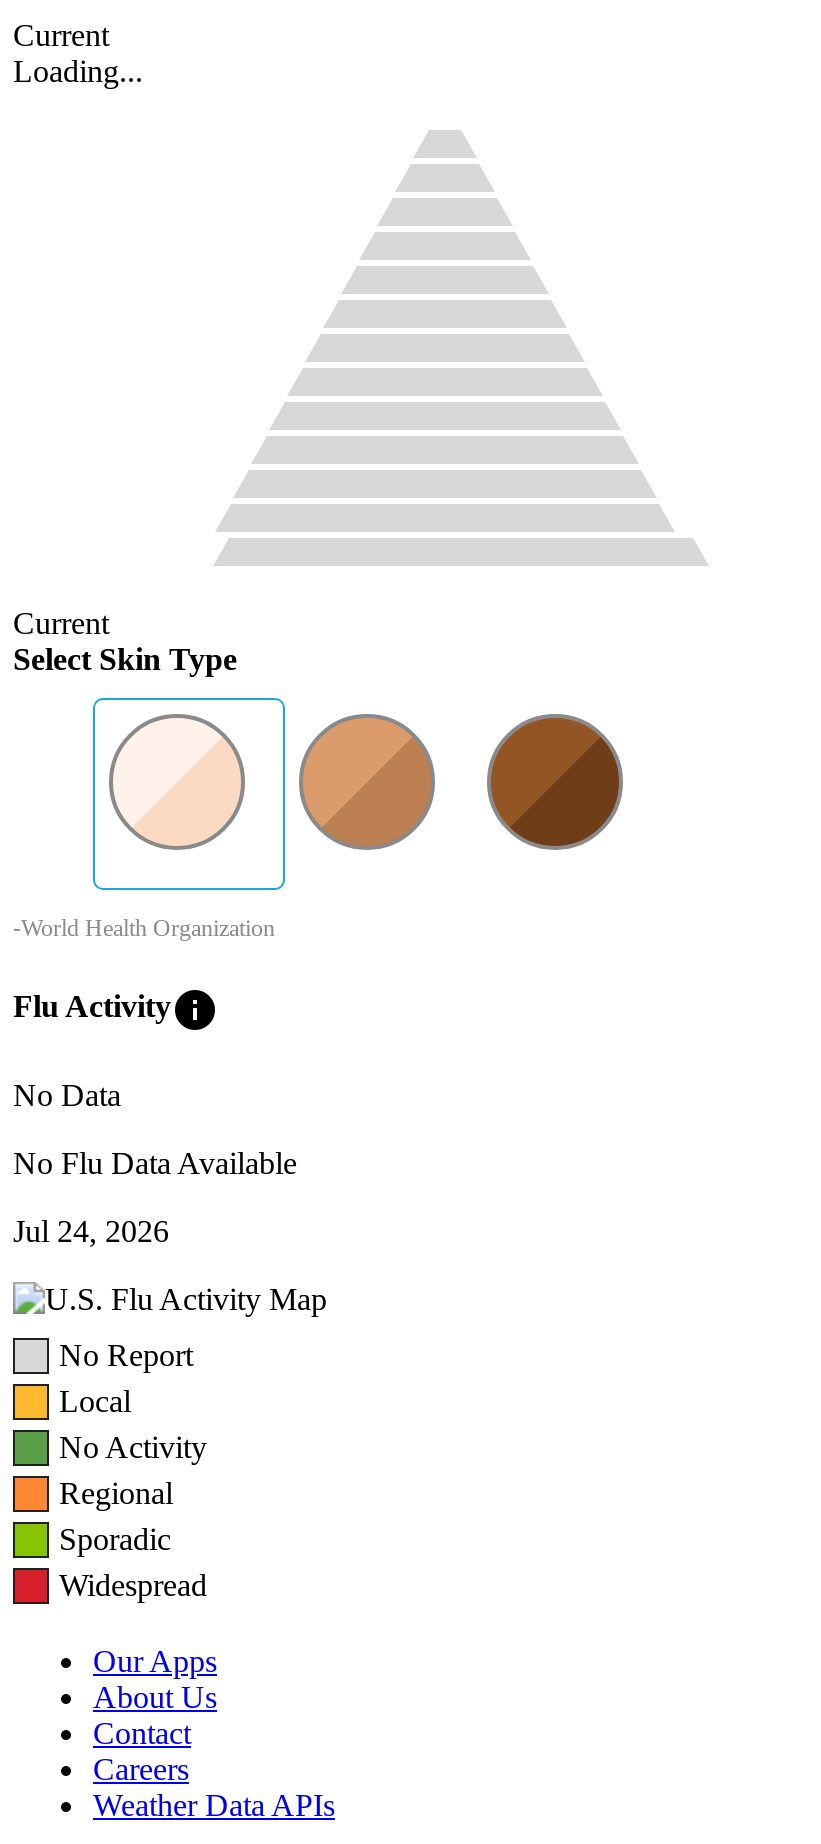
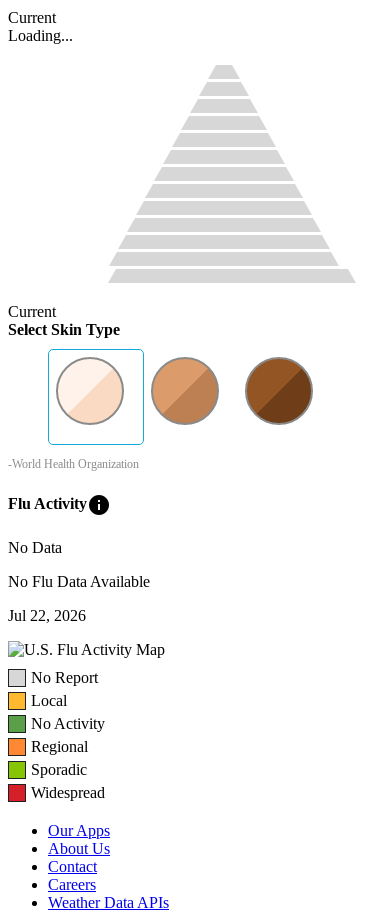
- Jul 24, 2026
+ Jul 22, 2026
